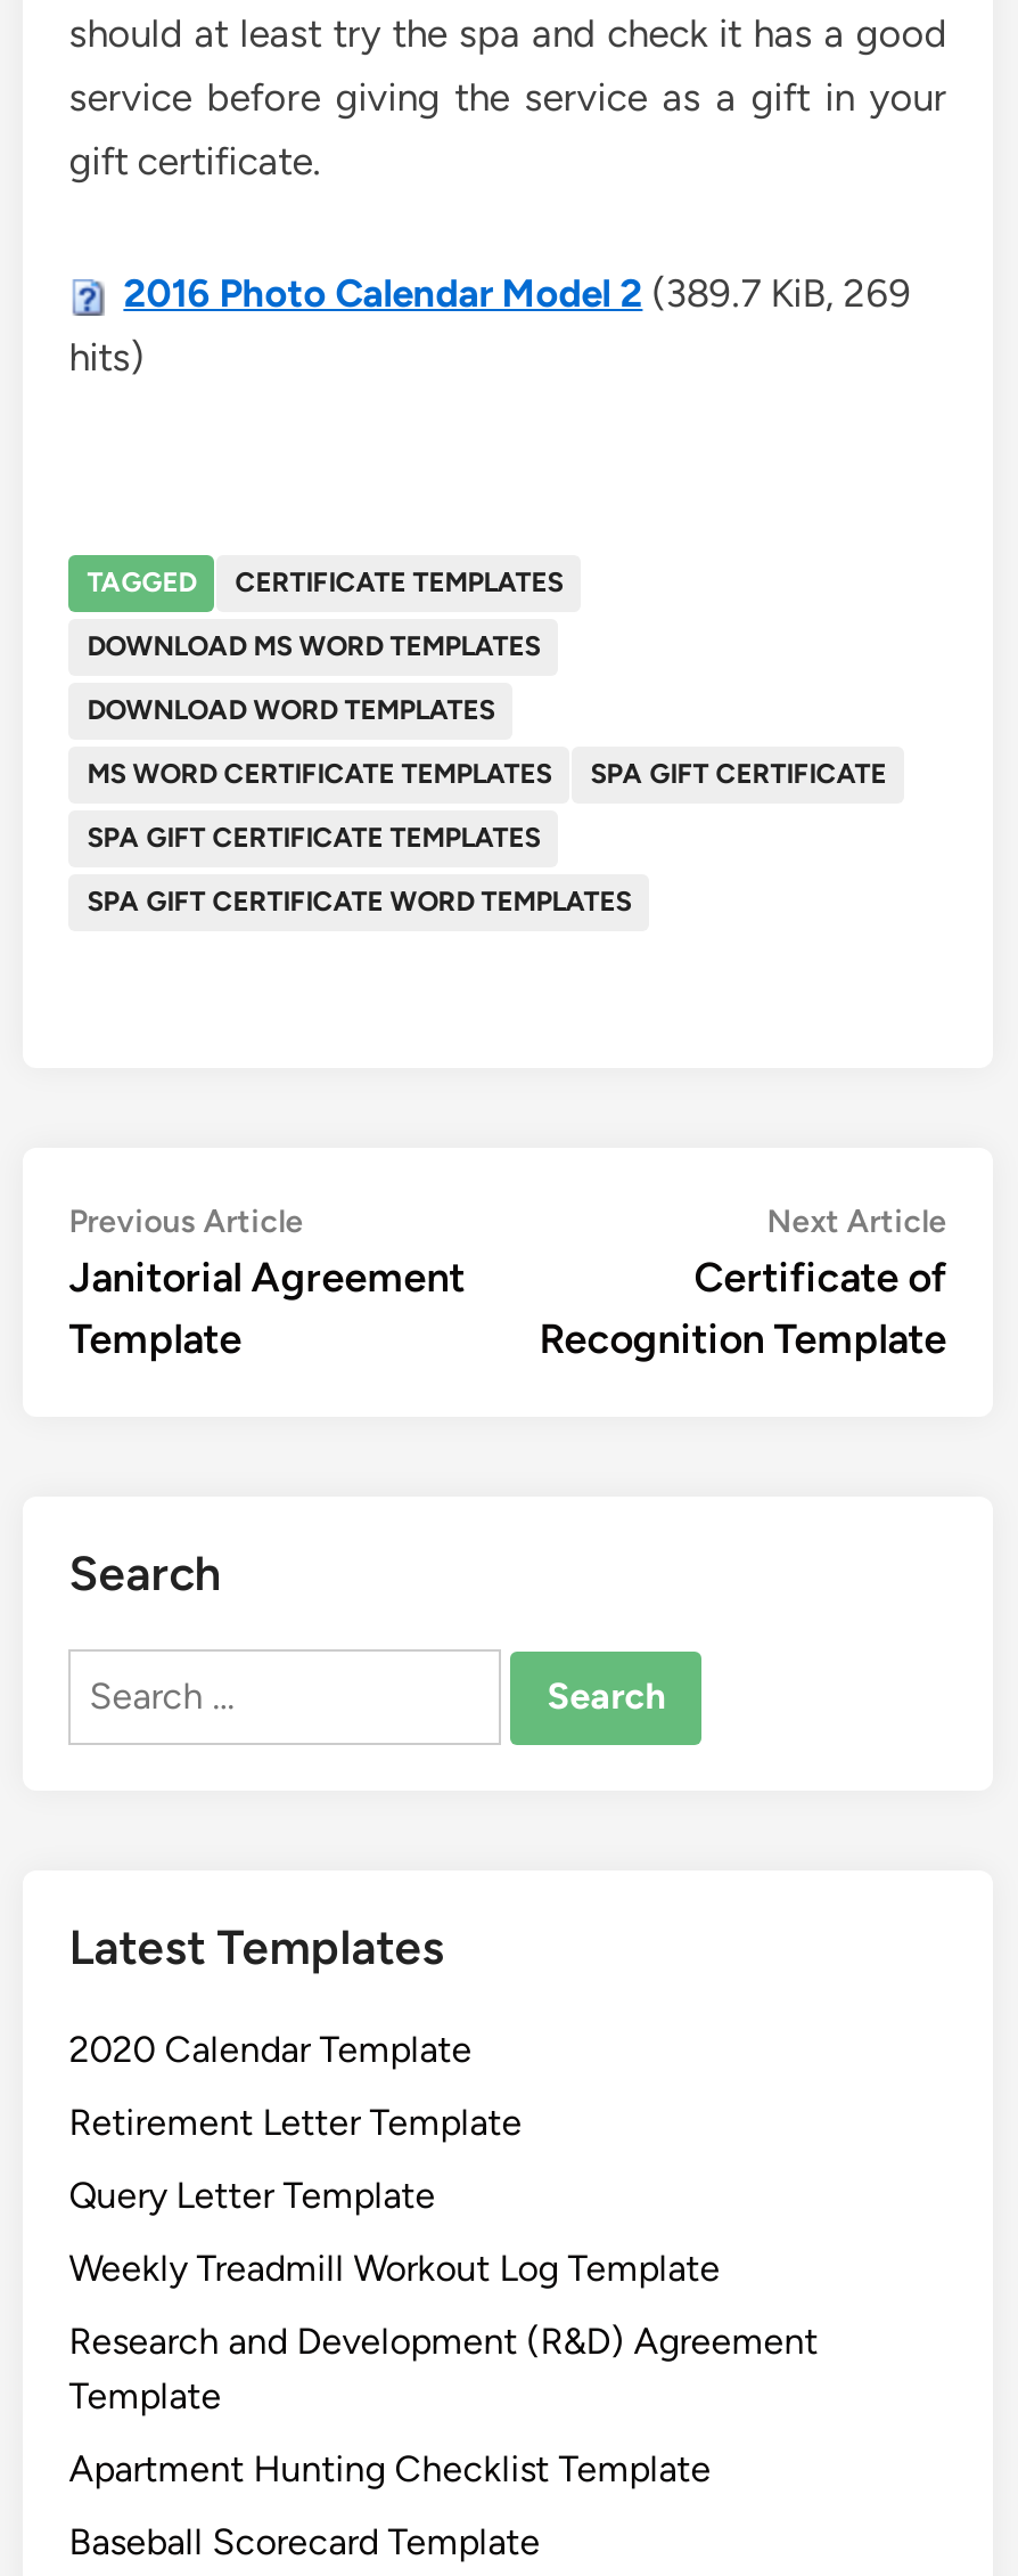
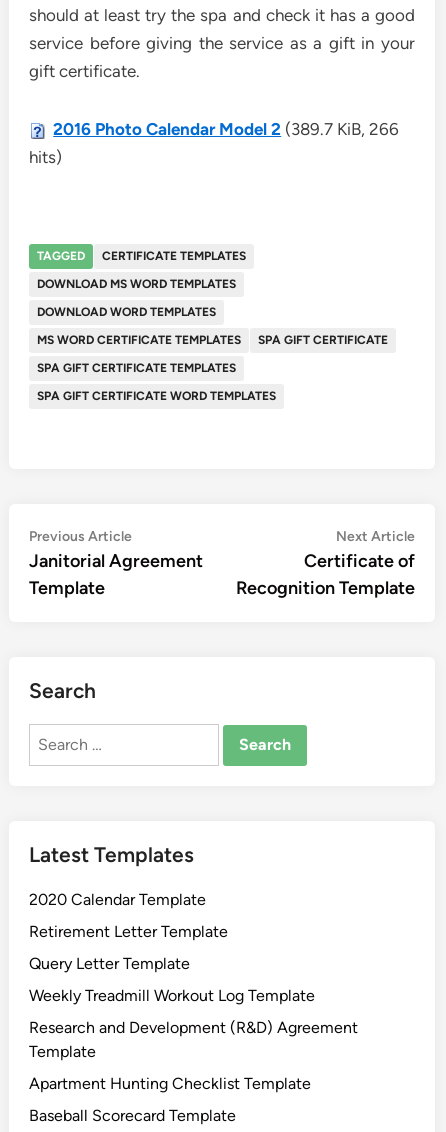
- 2016 Photo Calendar Model 2 (389.7 KiB, 269
+ 2016 Photo Calendar Model 2 (389.7 KiB, 266
